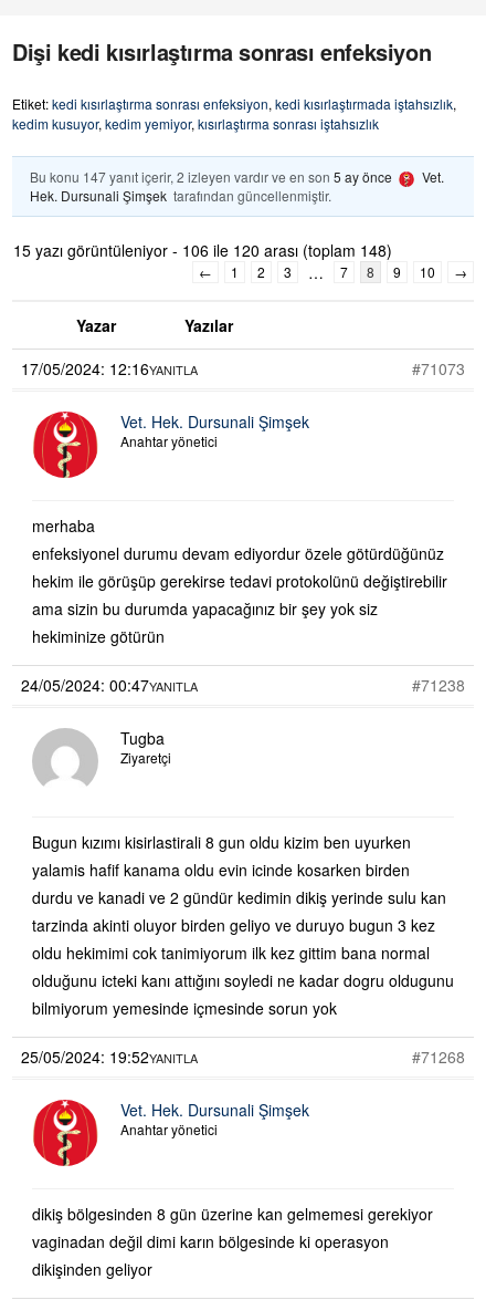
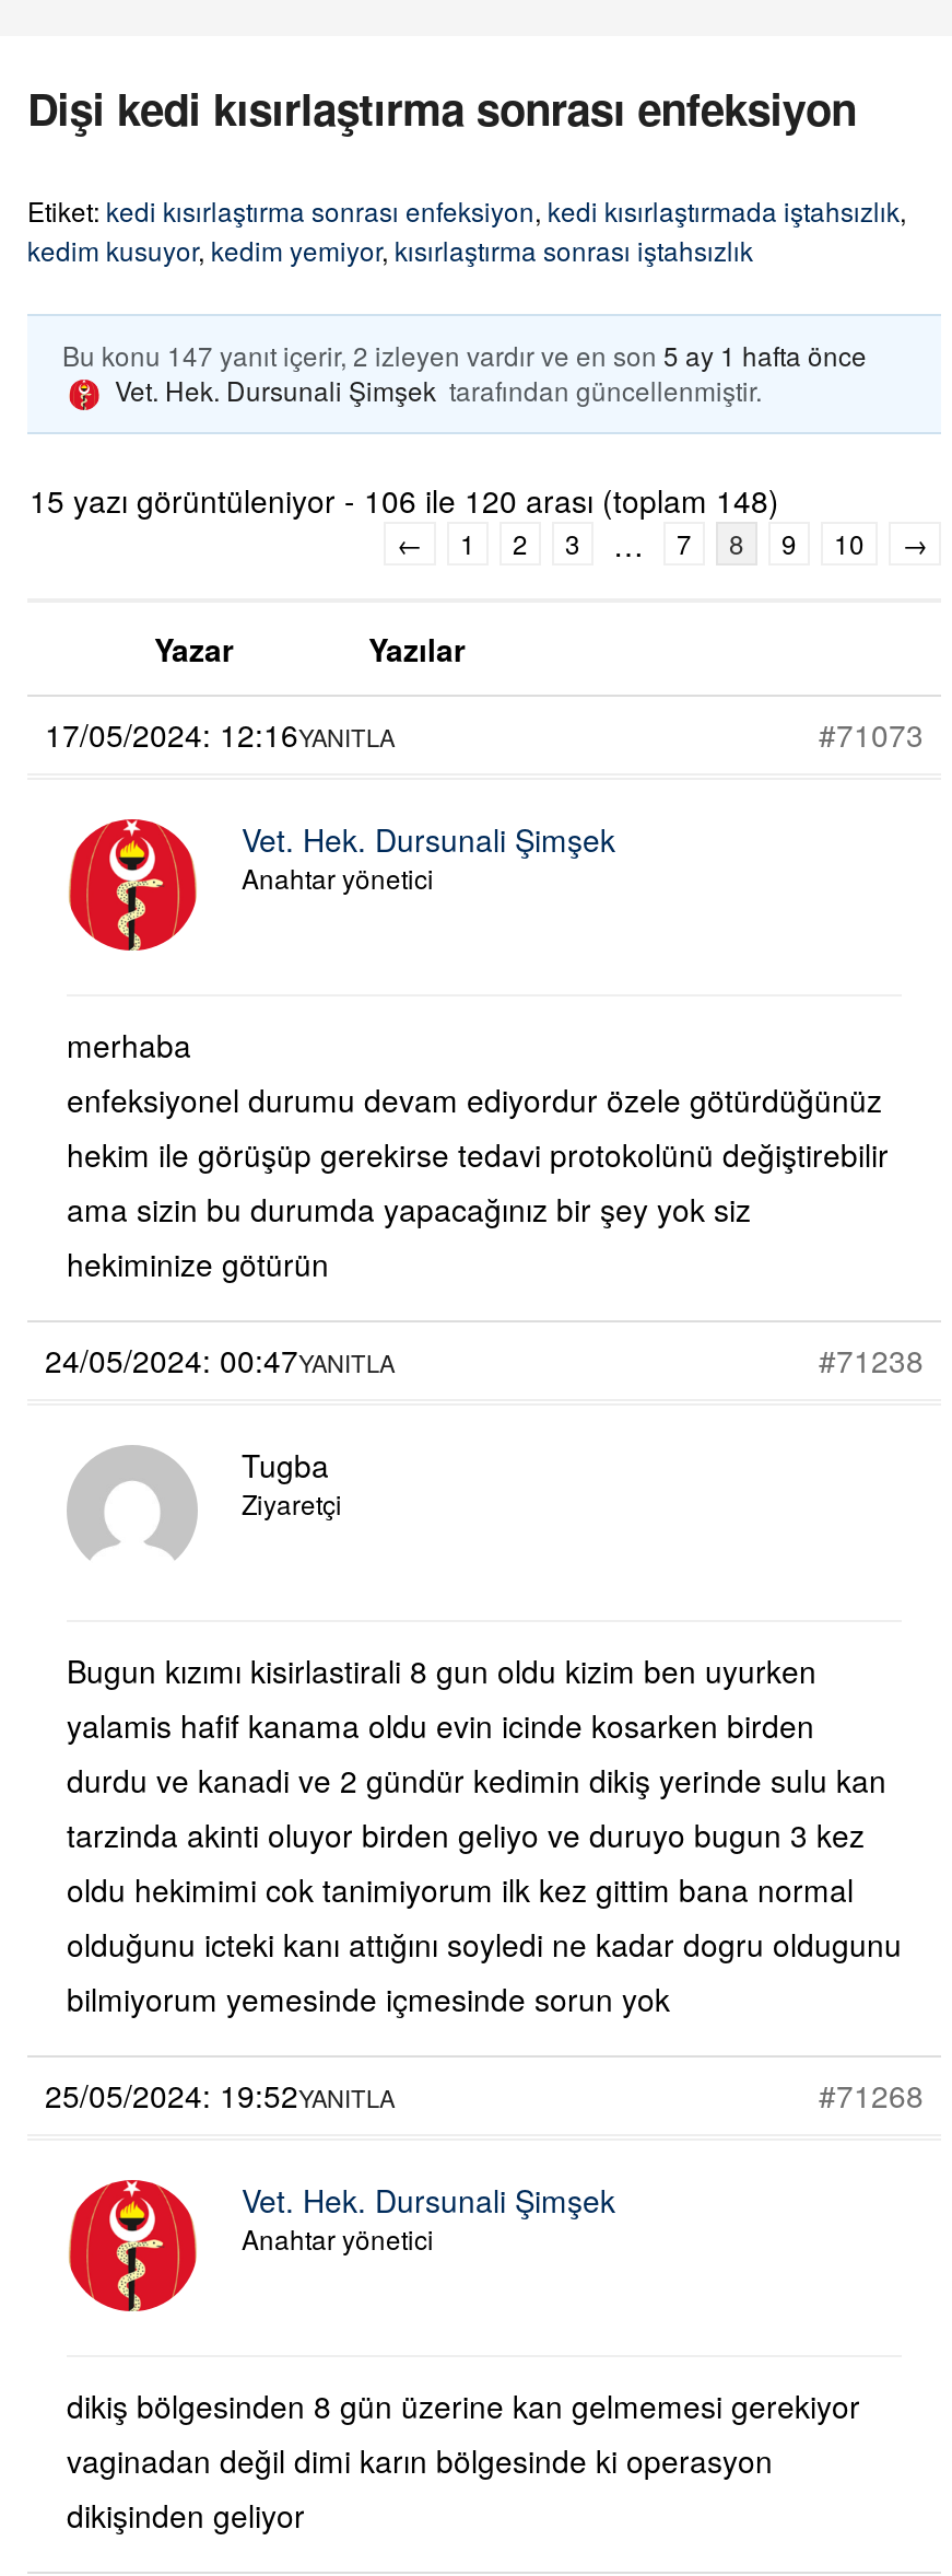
- Bu konu 147 yanıt içerir, 2 izleyen vardır ve en son 5 ay önce
- Vet.
- Hek. Dursunali Şimşek tarafından güncellenmiştir.
+ Bu konu 147 yanıt içerir, 2 izleyen vardır ve en son 5 ay 1 hafta önce
+ Vet. Hek. Dursunali Şimşek tarafından güncellenmiştir.
